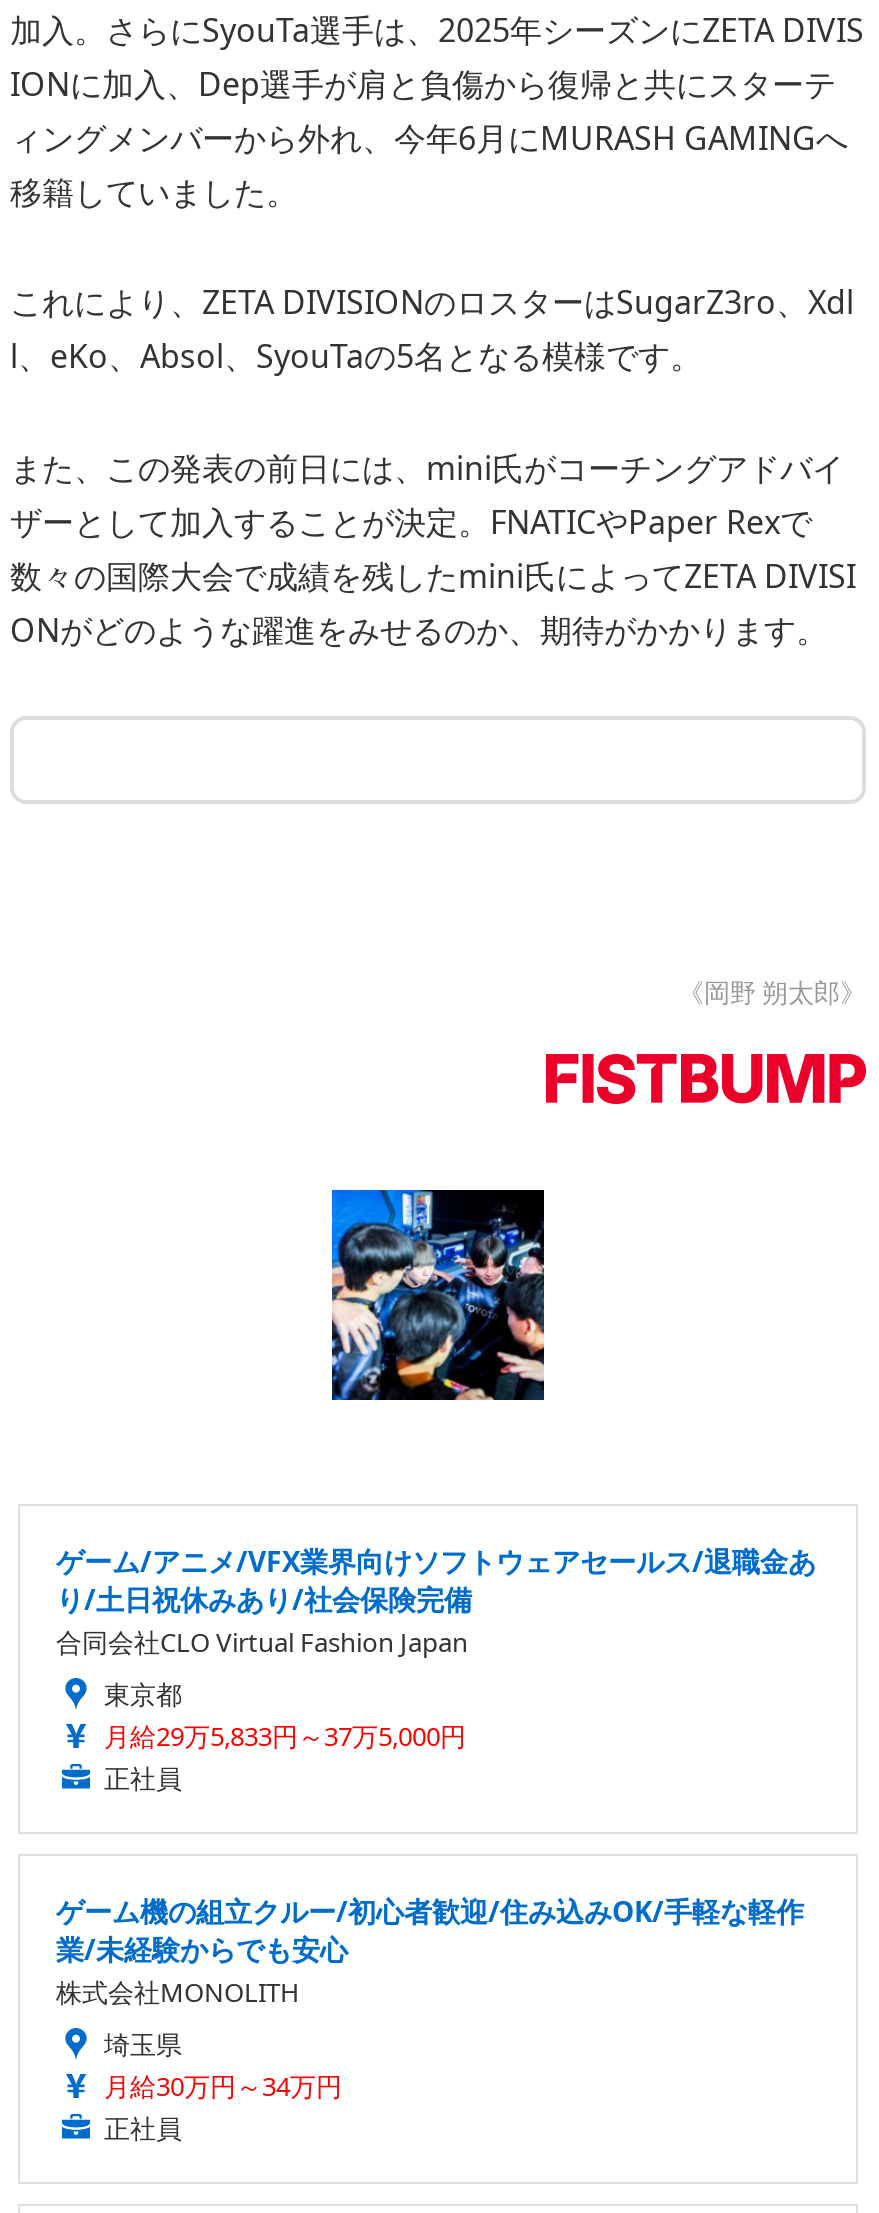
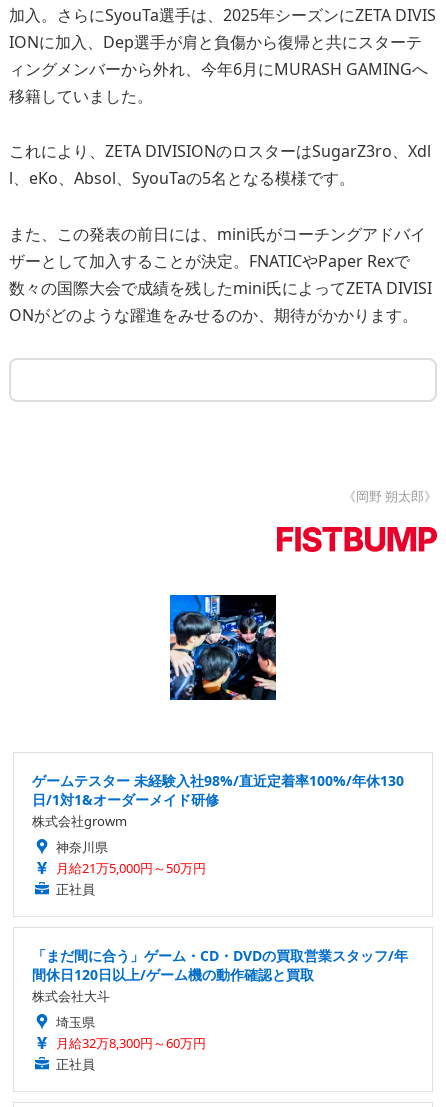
- ゲーム/アニメ/VFX業界向けソフトウェアセールス/退職金あ
- り/土日祝休みあり/社会保険完備
- 合同会社CLO Virtual Fashion Japan
- 東京都
- 月給29万5,833円～37万5,000円
+ ゲームテスター 未経験入社98%/直近定着率100%/年休130
+ 日/1対1&オーダーメイド研修
+ 株式会社growm
+ 神奈川県
+ 月給21万5,000円～50万円

- ゲーム機の組立クルー/初心者歓迎/住み込みOK/手軽な軽作
- 業/未経験からでも安心
- 株式会社MONOLITH
+ 「まだ間に合う」ゲーム・CD・DVDの買取営業スタッフ/年
+ 間休日120日以上/ゲーム機の動作確認と買取
+ 株式会社大斗

- 月給30万円～34万円
+ 月給32万8,300円～60万円
